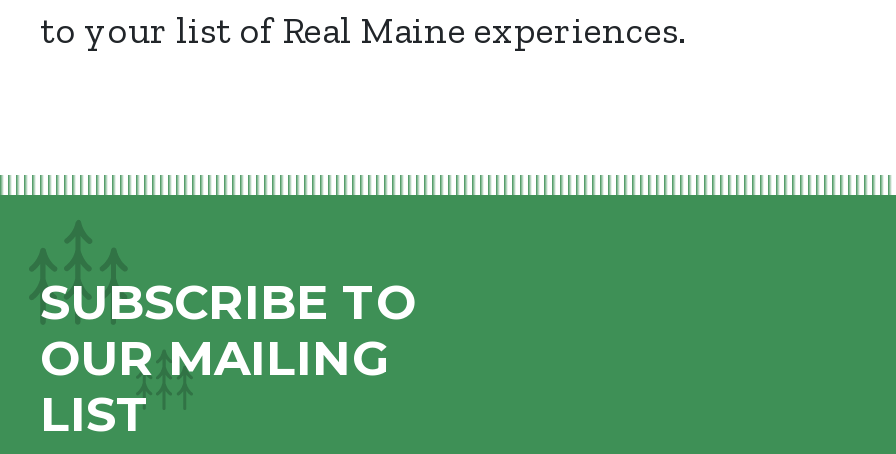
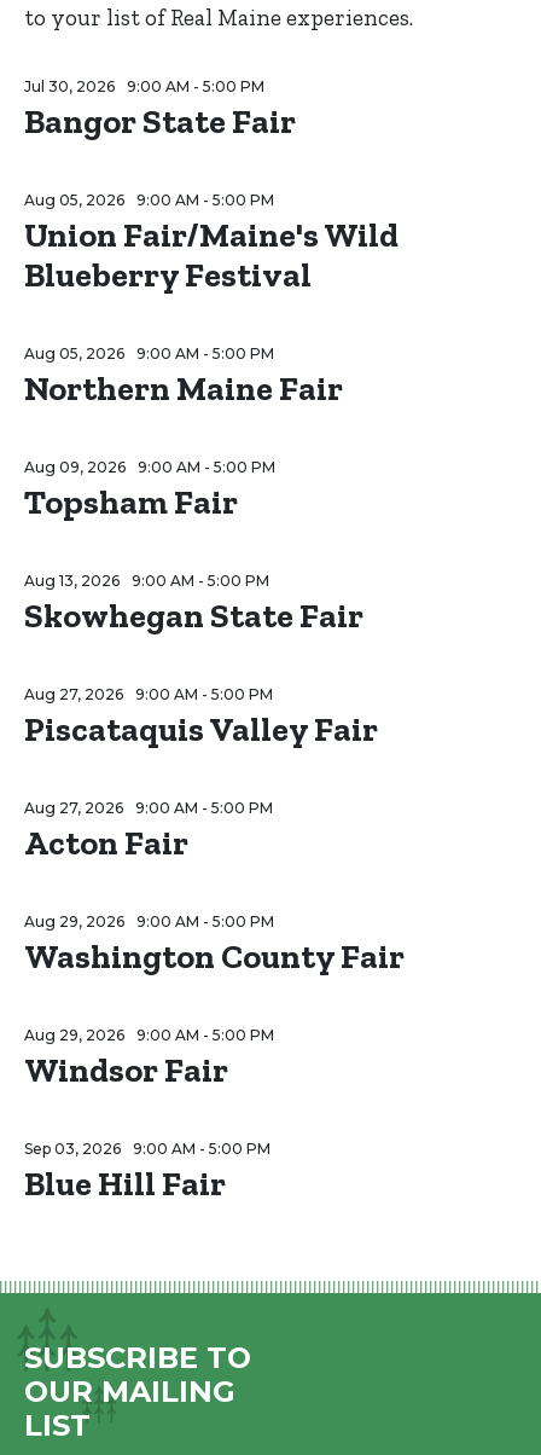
+ Bangor State Fair

+ Jul 30, 2026
+ 9:00 AM - 5:00 PM

+ Union Fair/Maine's Wild
+ Blueberry Festival

+ Aug 05, 2026
+ 9:00 AM - 5:00 PM

+ Northern Maine Fair

+ Aug 05, 2026
+ 9:00 AM - 5:00 PM

+ Topsham Fair

+ Aug 09, 2026
+ 9:00 AM - 5:00 PM

+ Skowhegan State Fair

+ Aug 13, 2026
+ 9:00 AM - 5:00 PM

+ Piscataquis Valley Fair

+ Aug 27, 2026
+ 9:00 AM - 5:00 PM

+ Acton Fair

+ Aug 27, 2026
+ 9:00 AM - 5:00 PM

+ Washington County Fair

+ Aug 29, 2026
+ 9:00 AM - 5:00 PM

+ Windsor Fair

+ Aug 29, 2026
+ 9:00 AM - 5:00 PM

+ Blue Hill Fair

+ Sep 03, 2026
+ 9:00 AM - 5:00 PM
